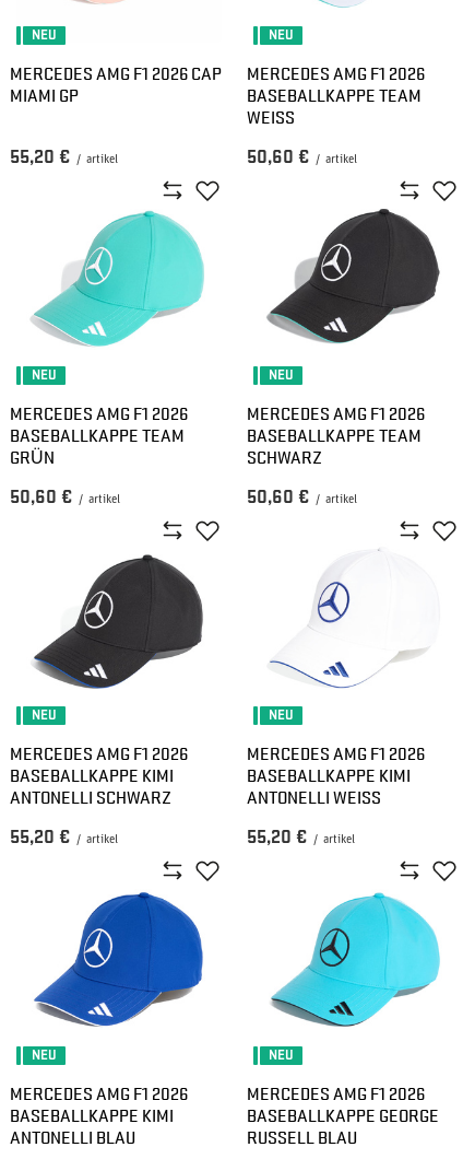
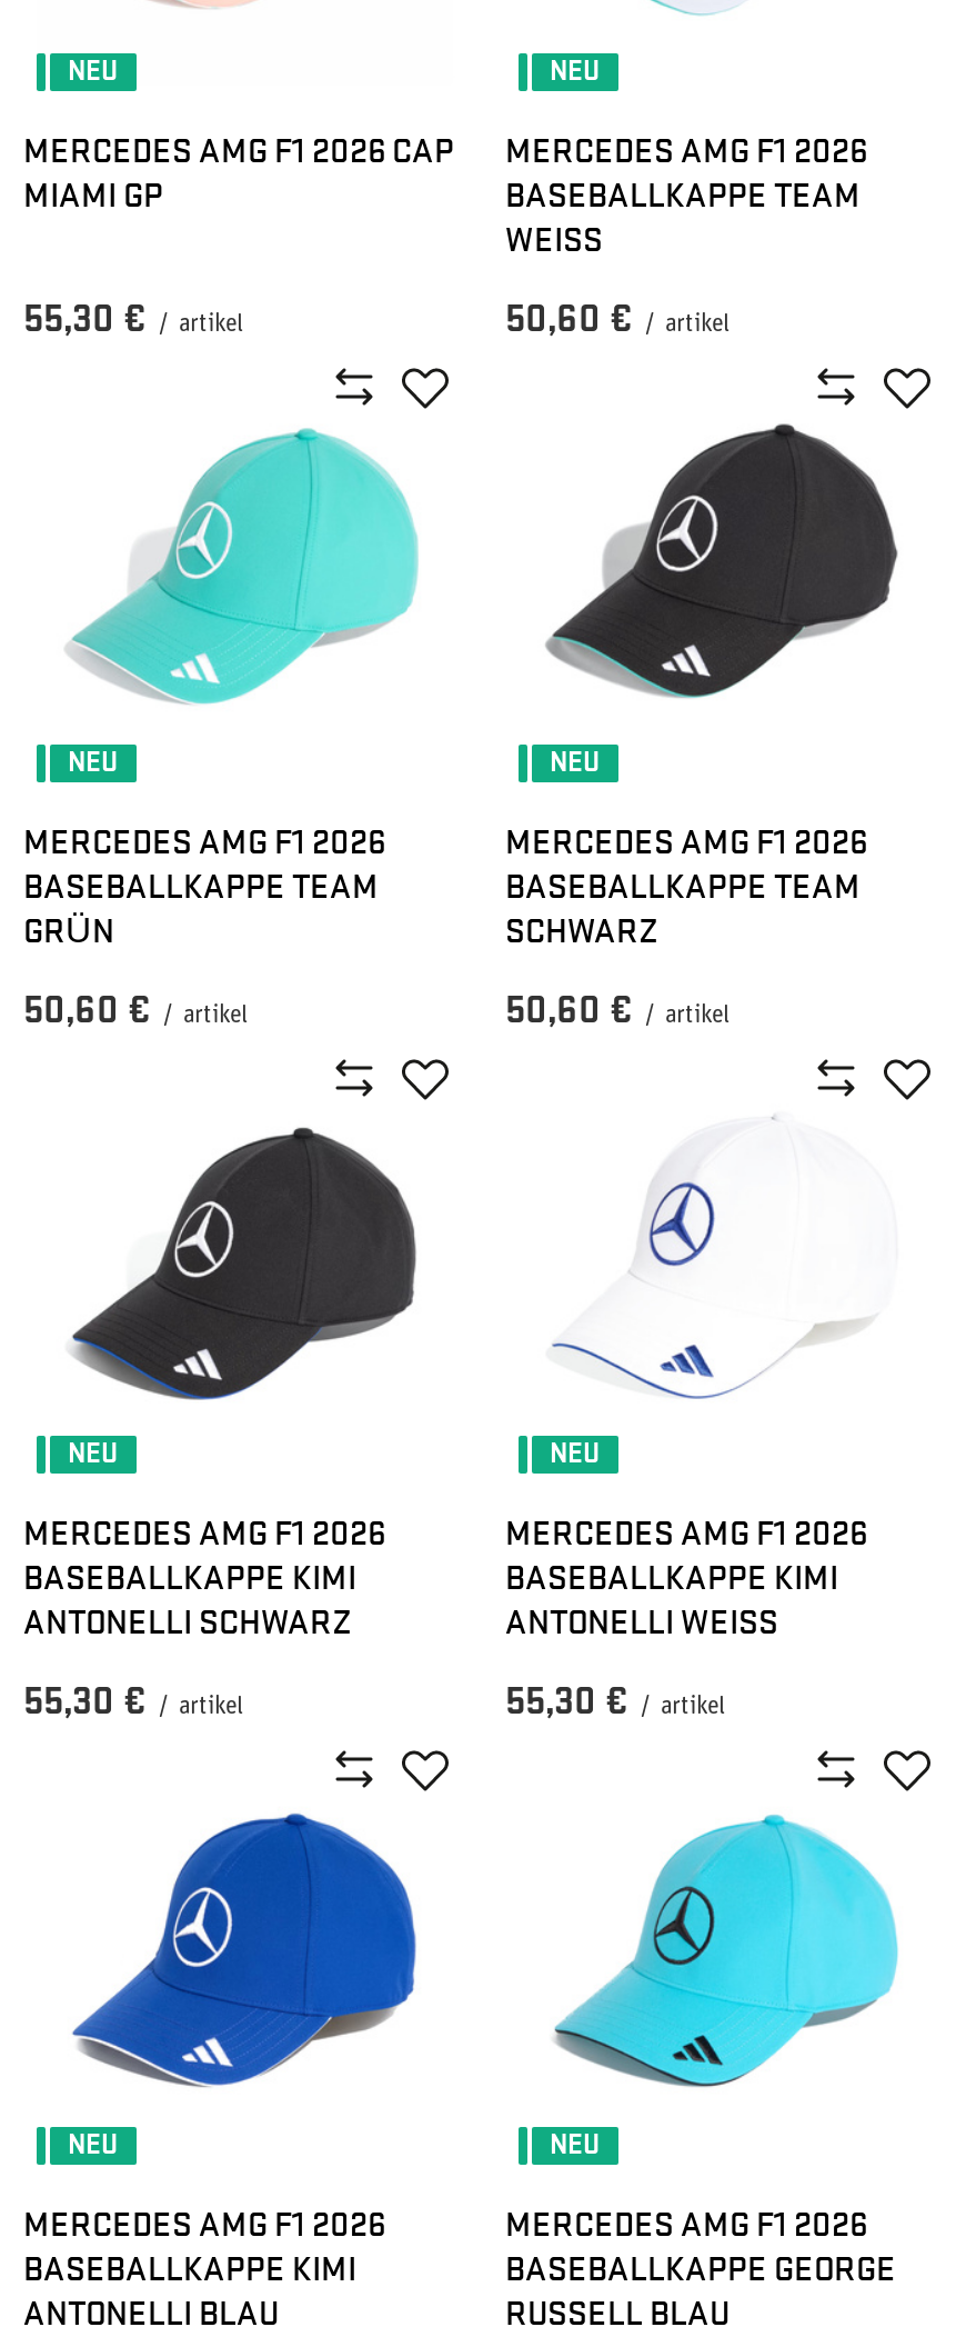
- 55,20 € / artikel
+ 55,30 € / artikel

- 55,20 € / artikel
+ 55,30 € / artikel

- 55,20 € / artikel
+ 55,30 € / artikel
